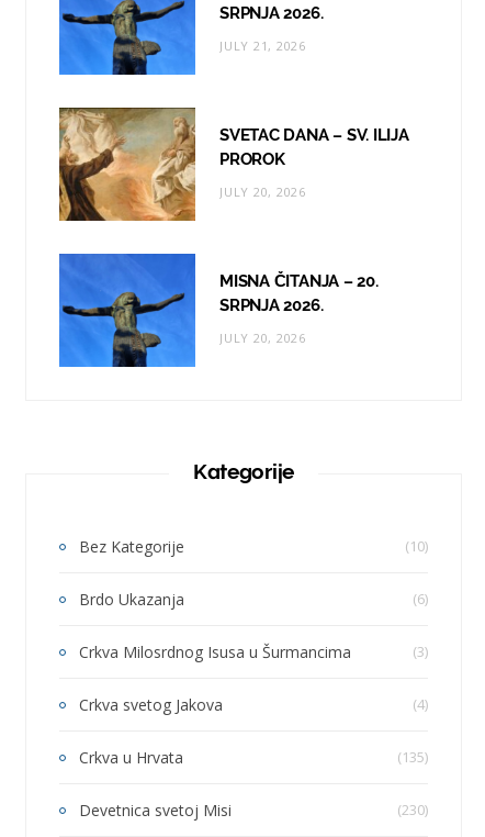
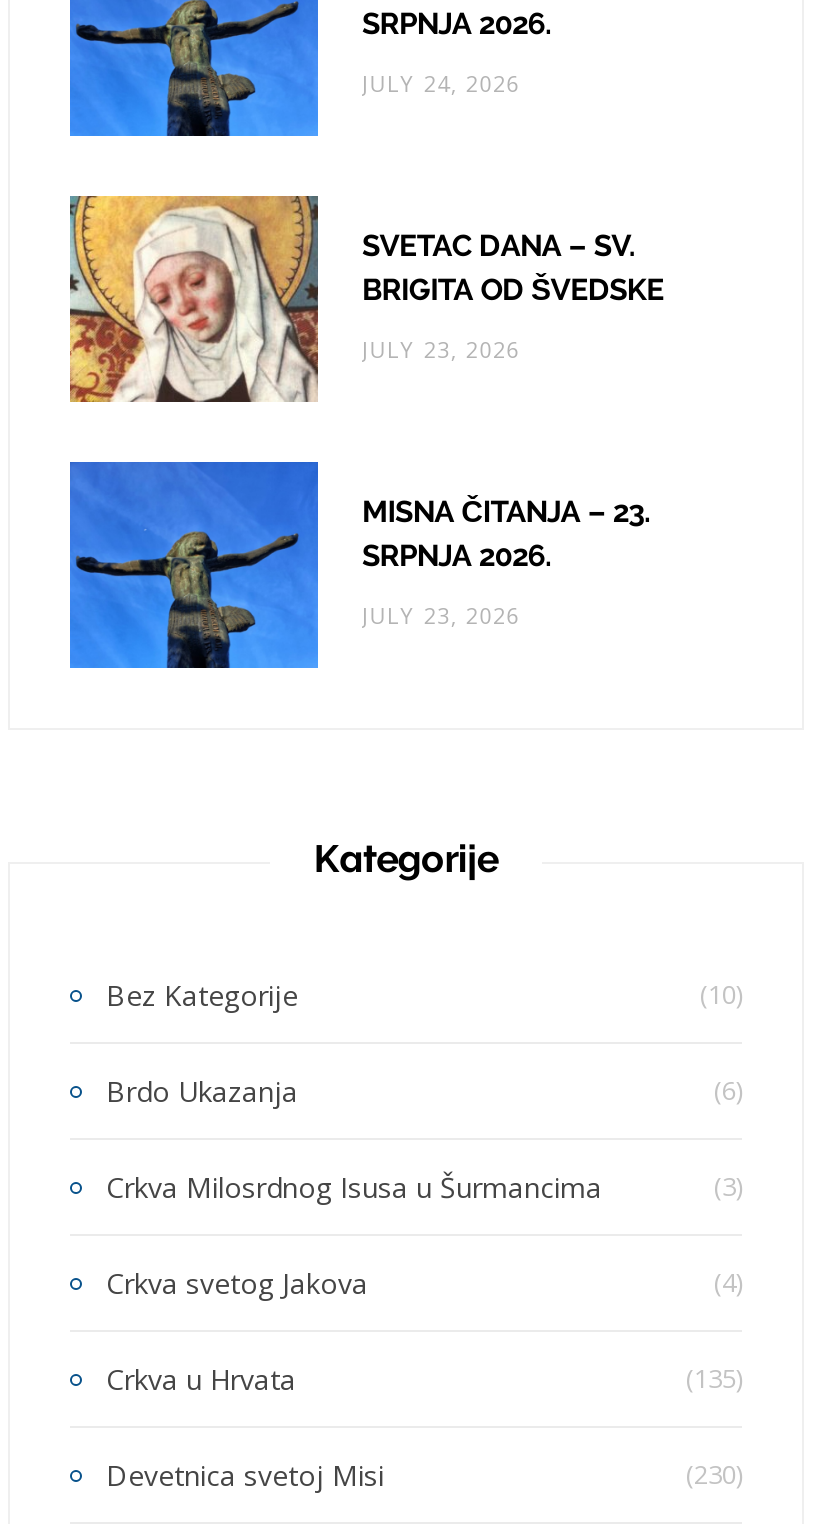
- JULY 21, 2026
+ JULY 24, 2026

- [image]
- SVETAC DANA – SV. ILIJA
- PROROK
+ [image]
+ SVETAC DANA – SV.
+ BRIGITA OD ŠVEDSKE

- JULY 20, 2026
+ JULY 23, 2026

- MISNA ČITANJA – 20.
+ MISNA ČITANJA – 23.

- JULY 20, 2026
+ JULY 23, 2026
